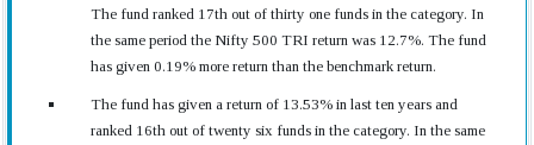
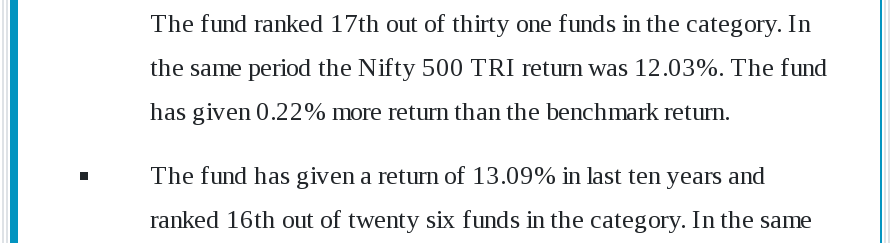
- the same period the Nifty 500 TRI return was 12.7%. The fund
+ the same period the Nifty 500 TRI return was 12.03%. The fund

- has given 0.19% more return than the benchmark return.
+ has given 0.22% more return than the benchmark return.

- The fund has given a return of 13.53% in last ten years and
+ The fund has given a return of 13.09% in last ten years and
